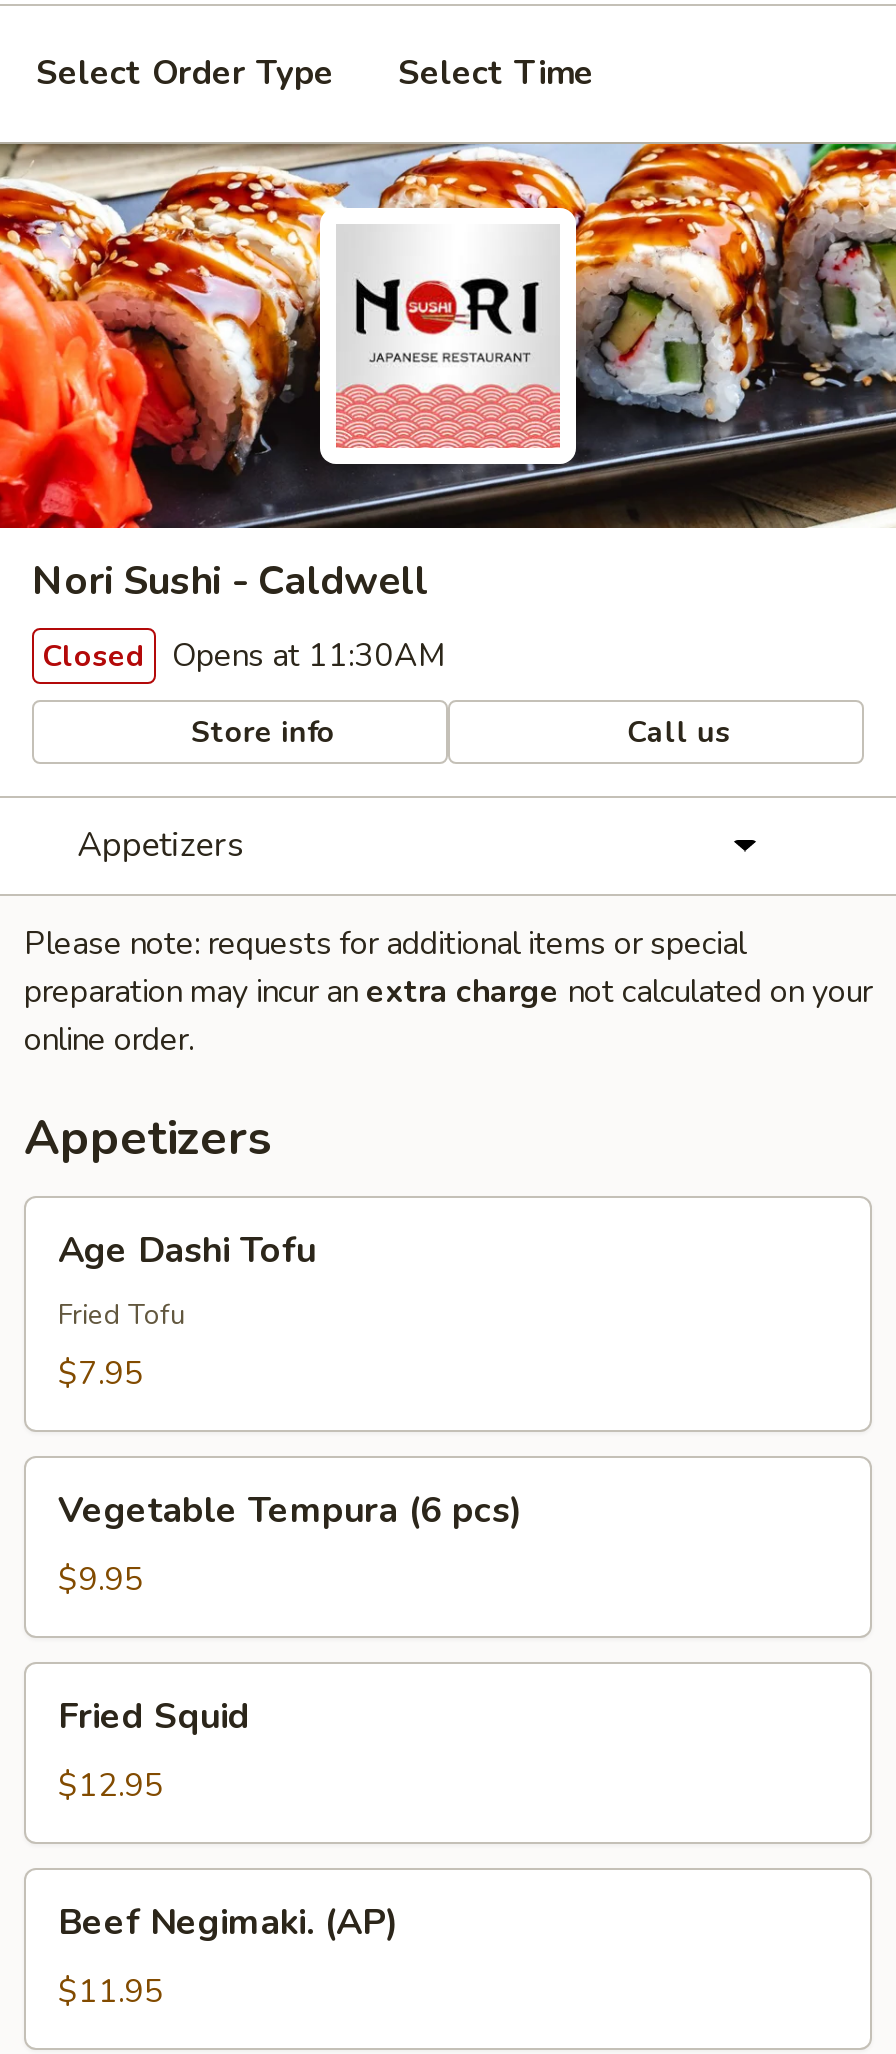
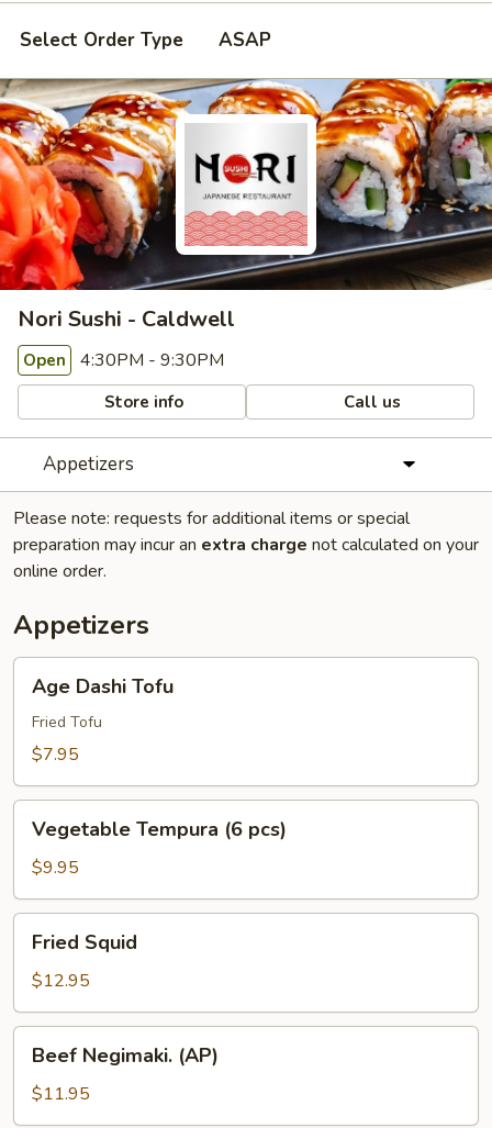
- Select Time
+ ASAP

- Closed Opens at 11:30AM
+ Open 4:30PM - 9:30PM
